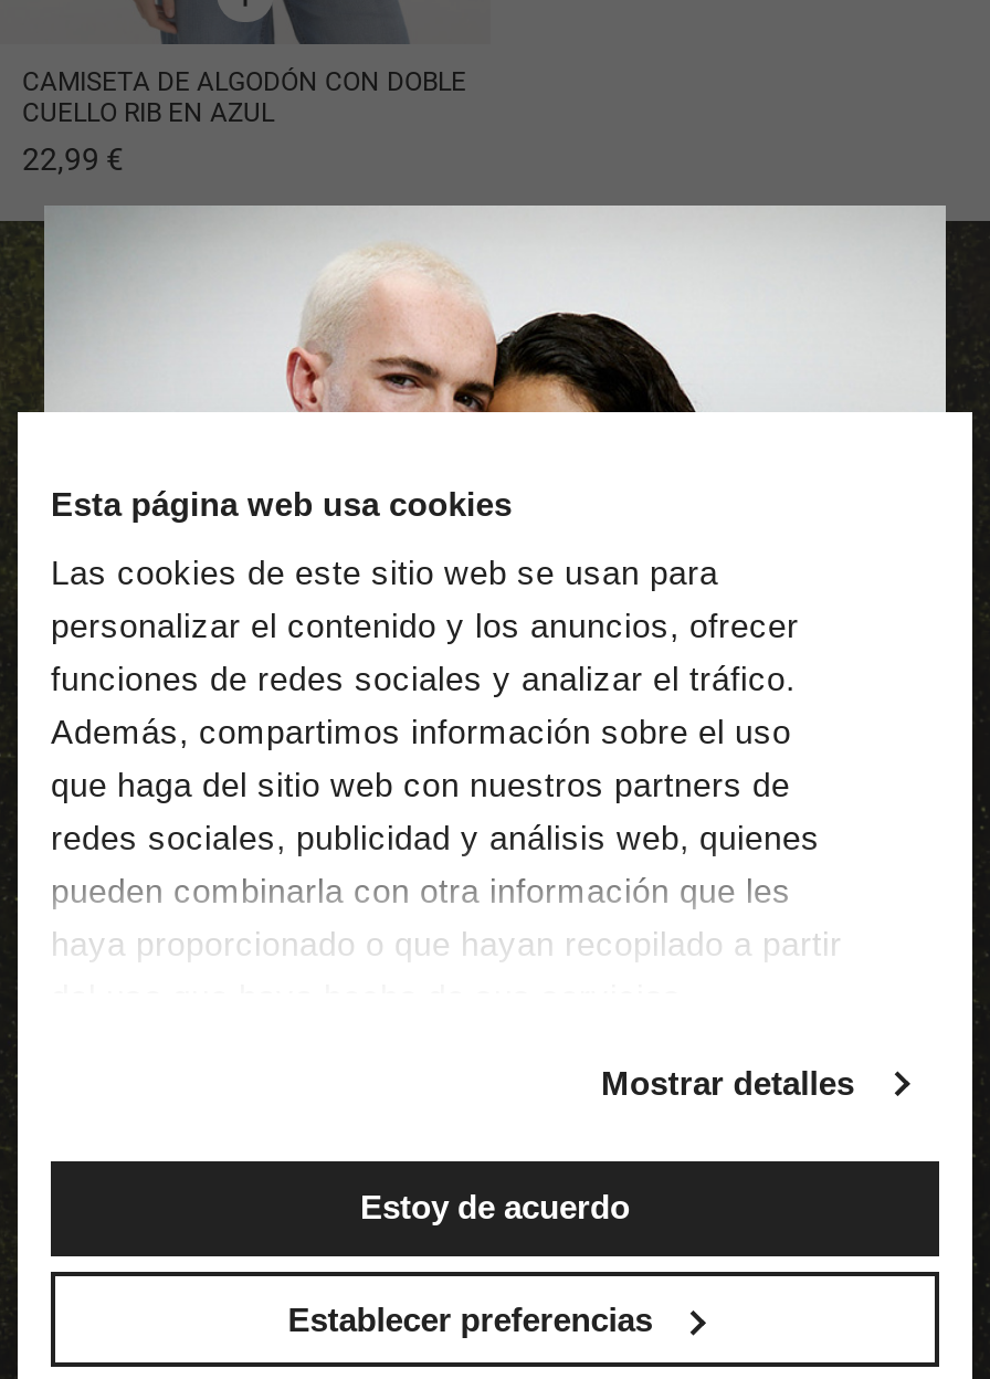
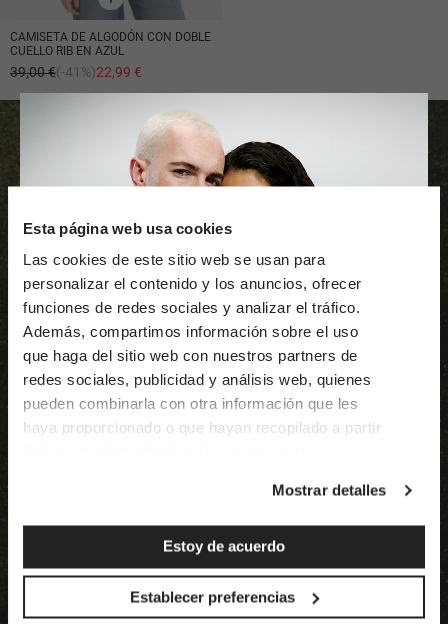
- 22,99 €
+ 39,00 €(-41%)22,99 €
